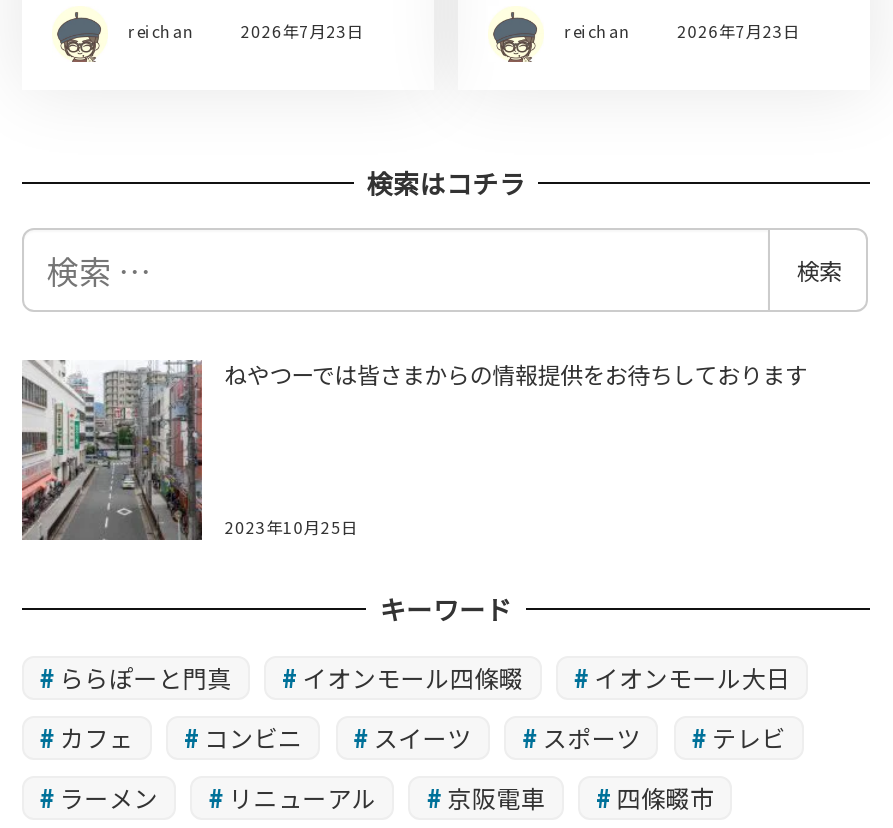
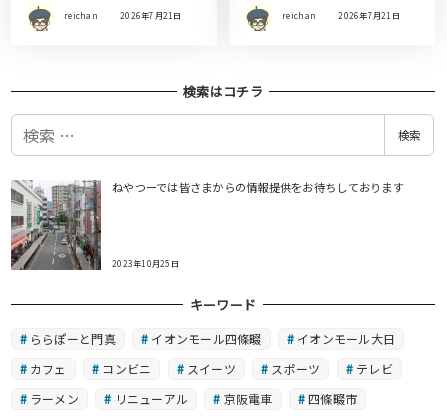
- 2026年7月23日
+ 2026年7月21日

- 2026年7月23日
+ 2026年7月21日
